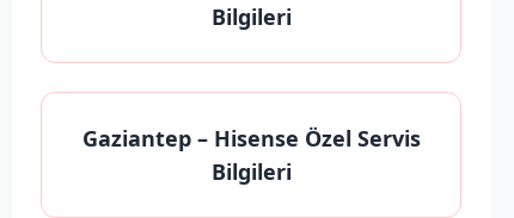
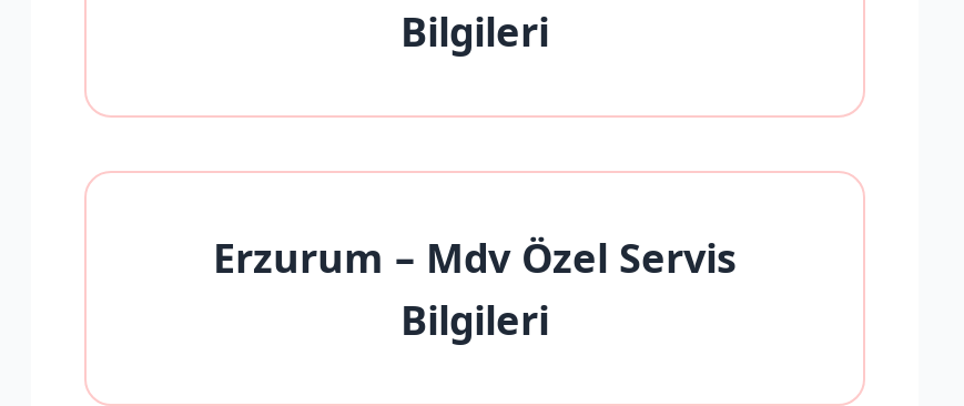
- Gaziantep – Hisense Özel Servis
+ Erzurum – Mdv Özel Servis
